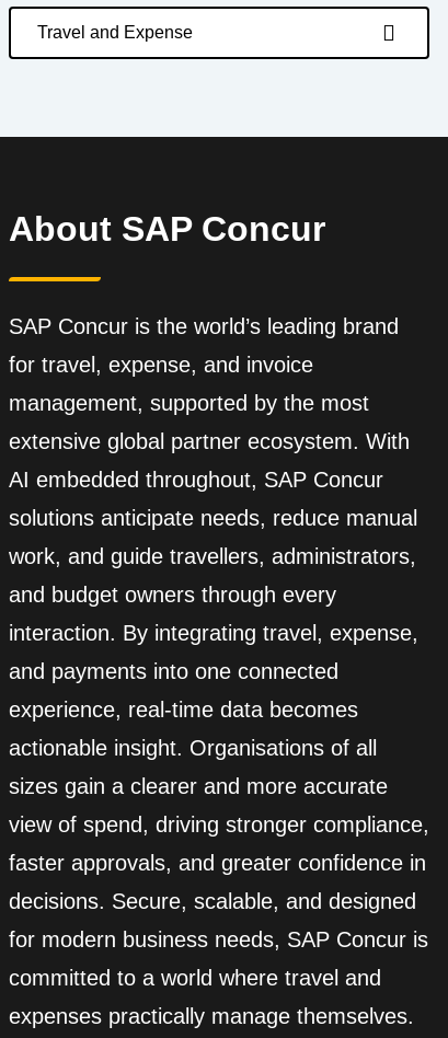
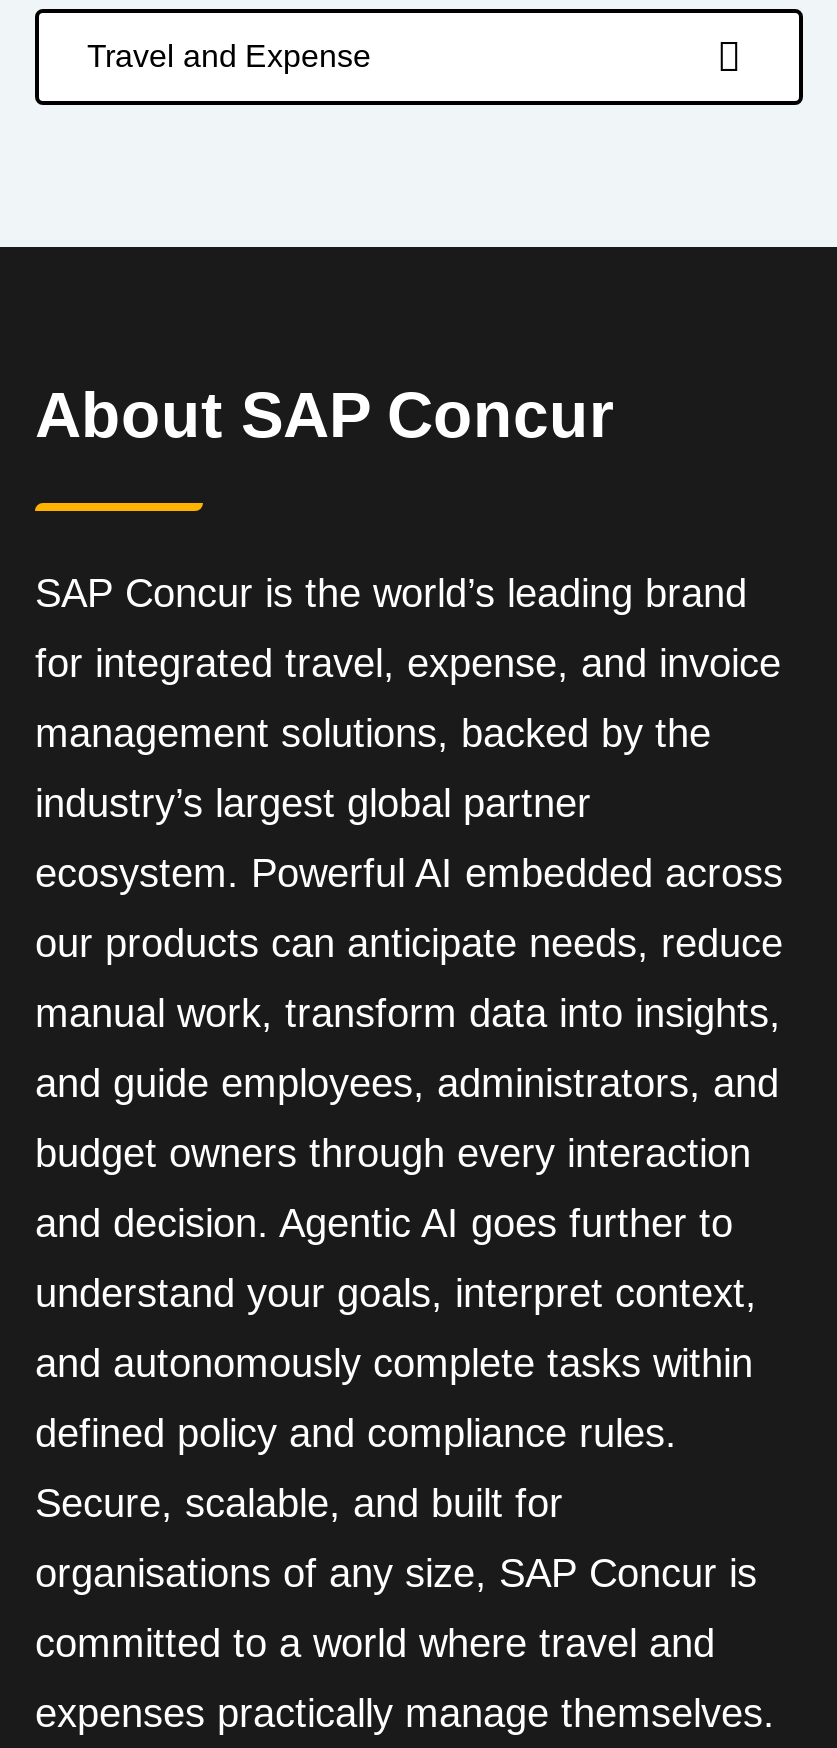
- for travel, expense, and invoice
- management, supported by the most
- extensive global partner ecosystem. With
- AI embedded throughout, SAP Concur
- solutions anticipate needs, reduce manual
- work, and guide travellers, administrators,
- and budget owners through every
- interaction. By integrating travel, expense,
- and payments into one connected
- experience, real‑time data becomes
- actionable insight. Organisations of all
- sizes gain a clearer and more accurate
- view of spend, driving stronger compliance,
- faster approvals, and greater confidence in
- decisions. Secure, scalable, and designed
- for modern business needs, SAP Concur is
+ for integrated travel, expense, and invoice
+ management solutions, backed by the
+ industry’s largest global partner
+ ecosystem. Powerful AI embedded across
+ our products can anticipate needs, reduce
+ manual work, transform data into insights,
+ and guide employees, administrators, and
+ budget owners through every interaction
+ and decision. Agentic AI goes further to
+ understand your goals, interpret context,
+ and autonomously complete tasks within
+ defined policy and compliance rules.
+ Secure, scalable, and built for
+ organisations of any size, SAP Concur is
